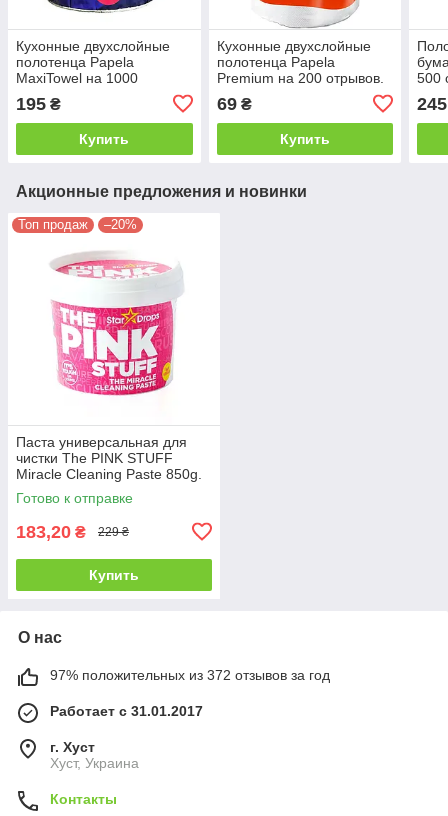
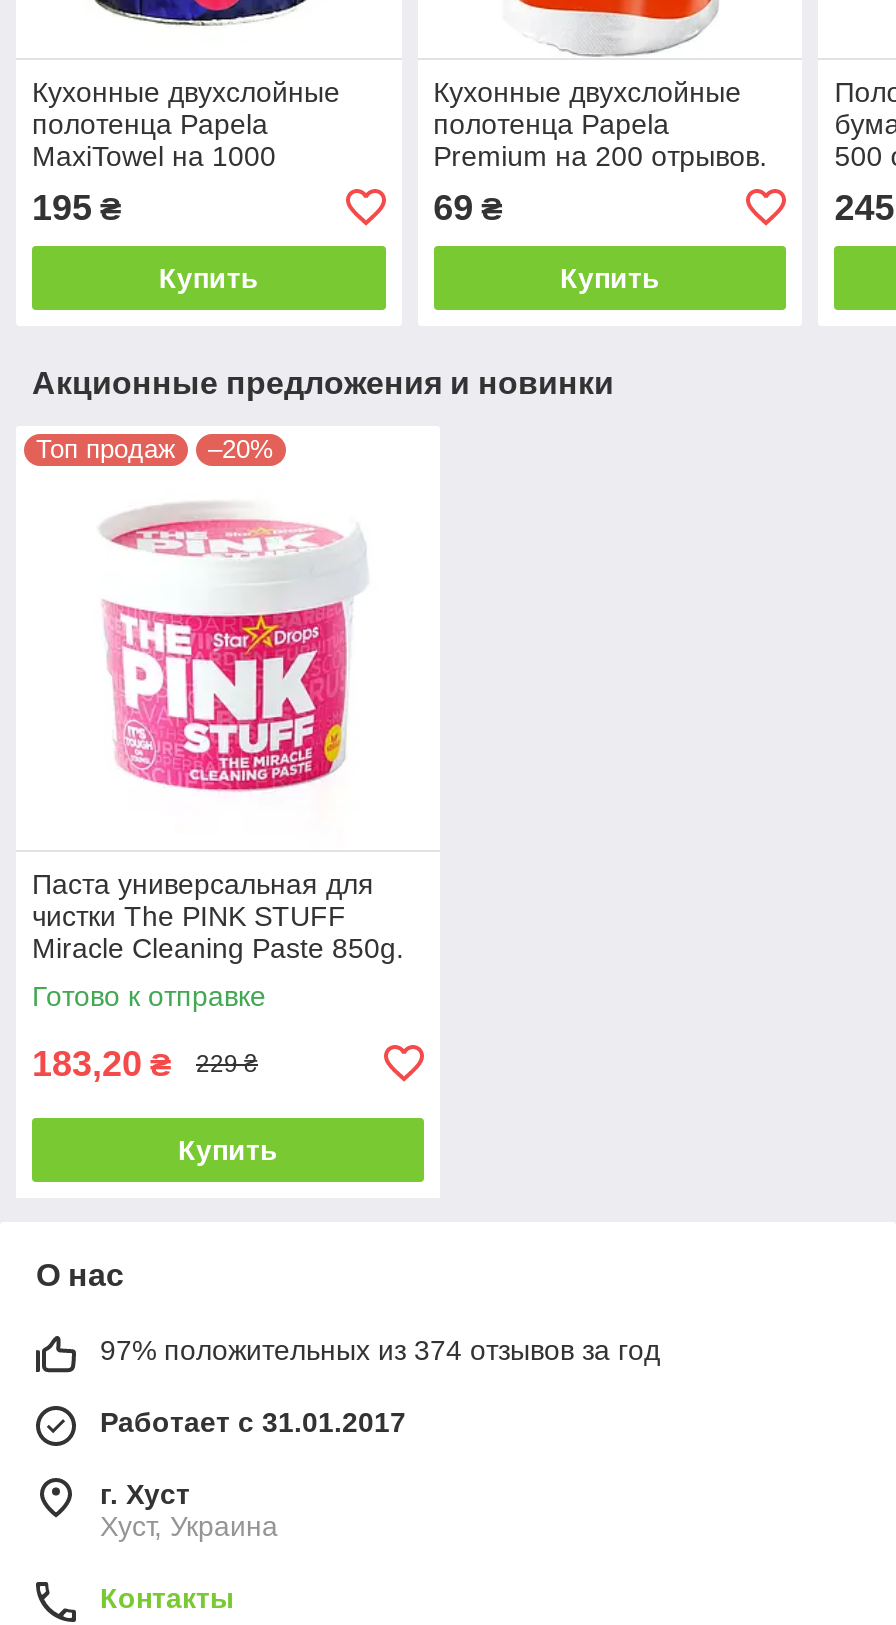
- 97% положительных из 372 отзывов за год
+ 97% положительных из 374 отзывов за год
